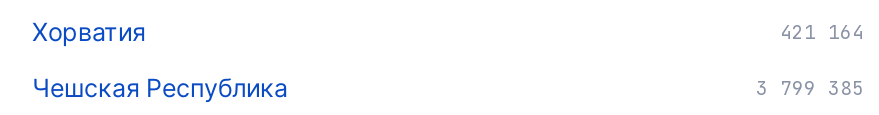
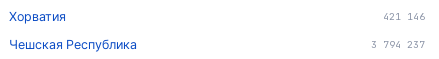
- 421 164
+ 421 146

- 3 799 385
+ 3 794 237
